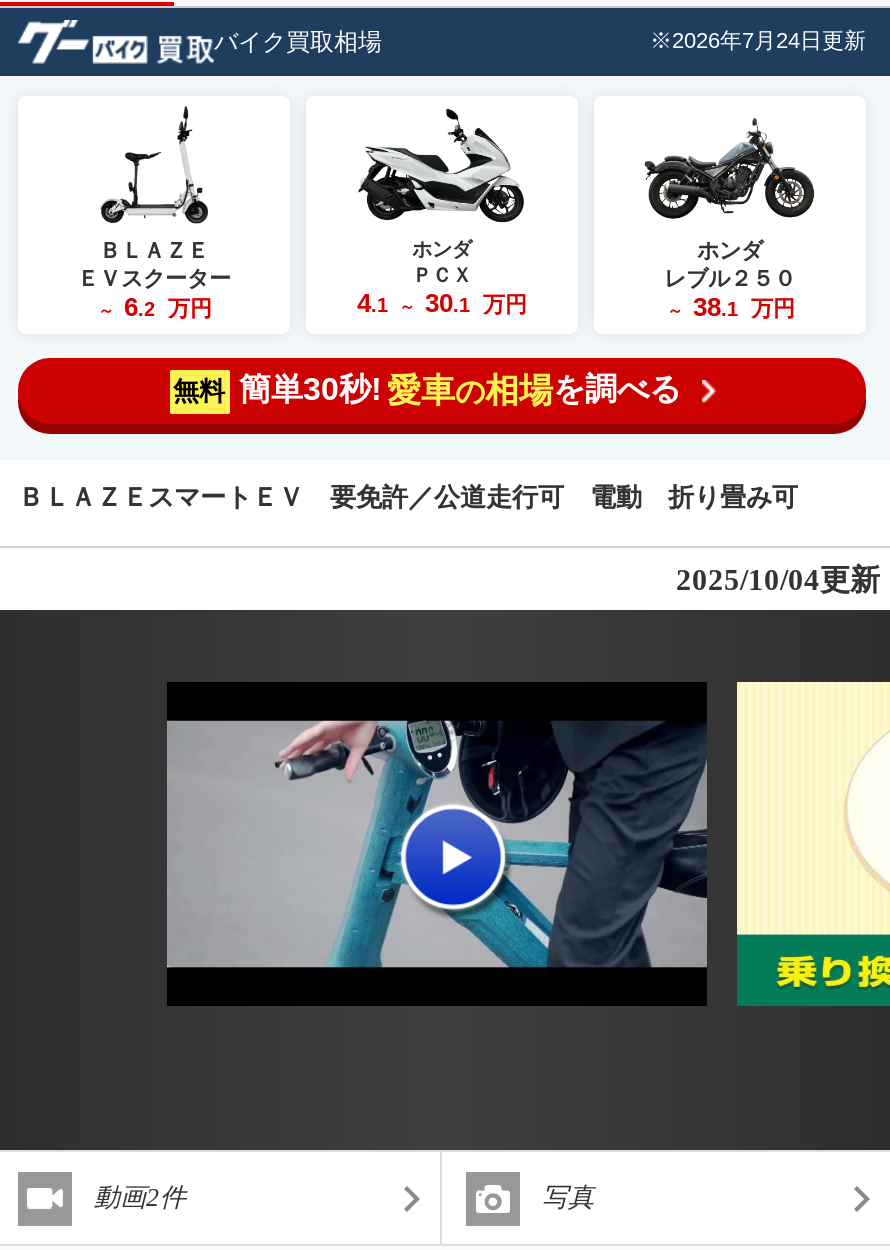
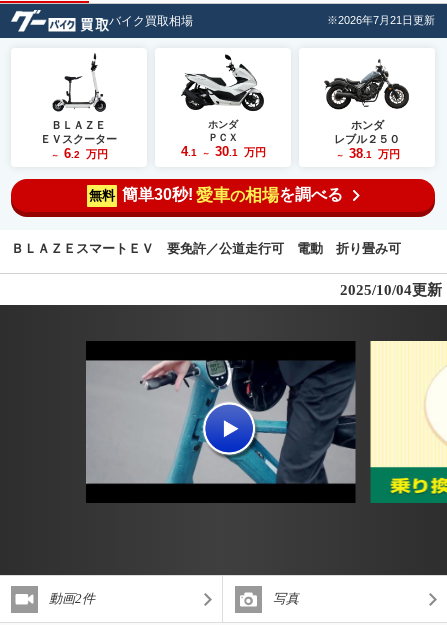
- ※2026年7月24日更新
+ ※2026年7月21日更新
